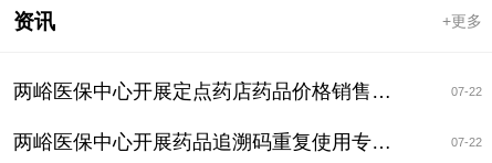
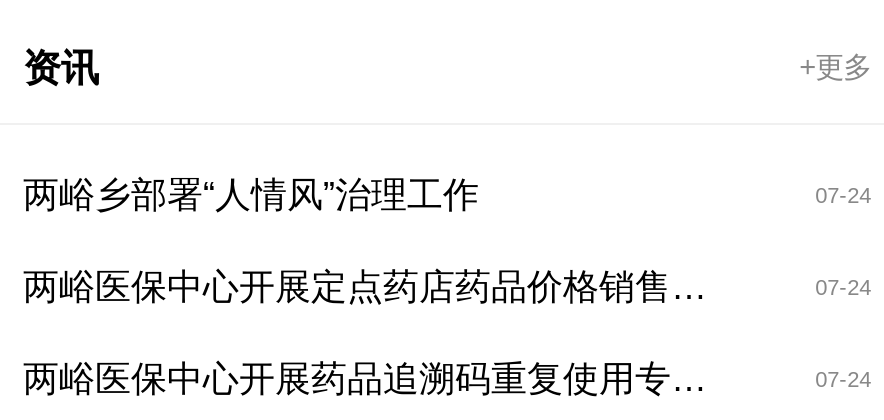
+ 两峪乡部署“人情风”治理工作
+ 07-24

- 07-22
+ 07-24

- 07-22
+ 07-24
